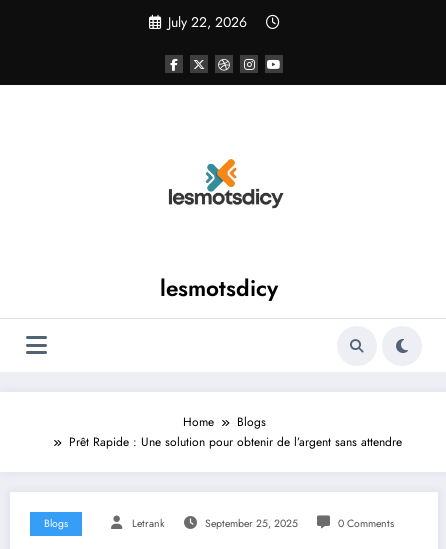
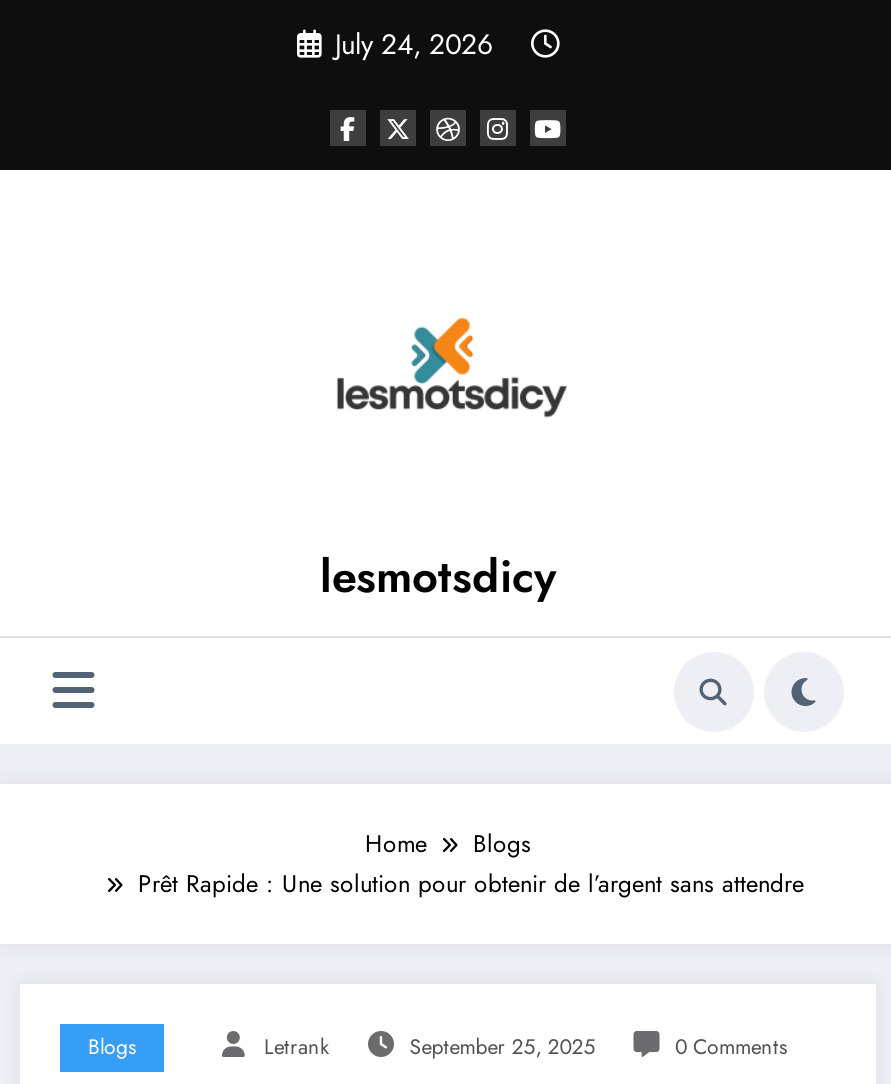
- July 22, 2026
+ July 24, 2026
